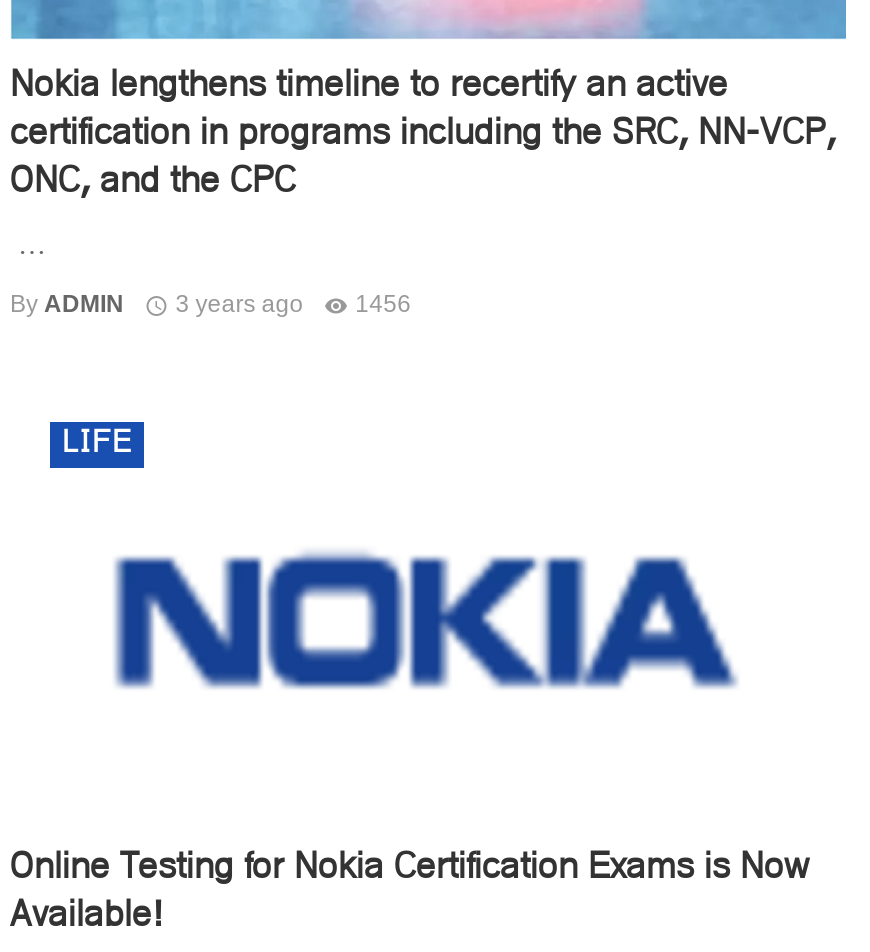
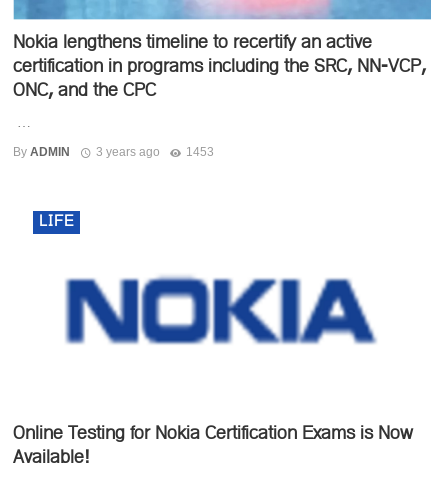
- By ADMIN 3 years ago 1456
+ By ADMIN 3 years ago 1453
